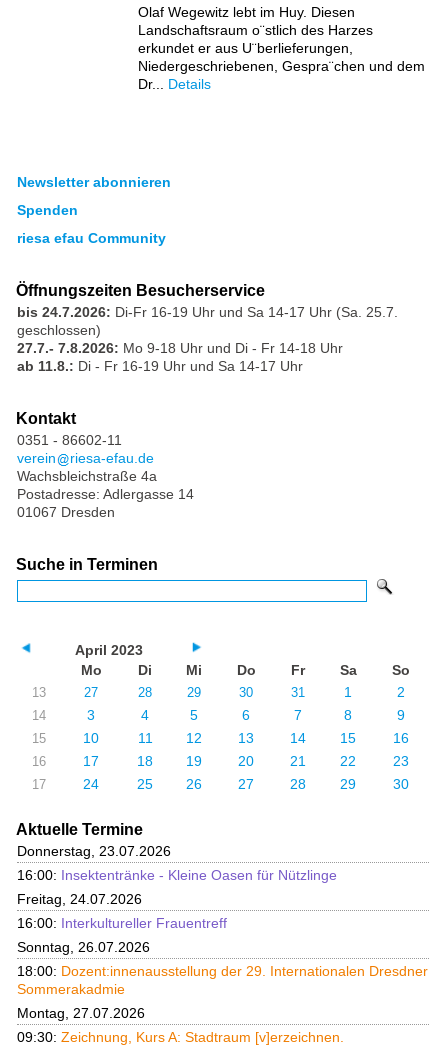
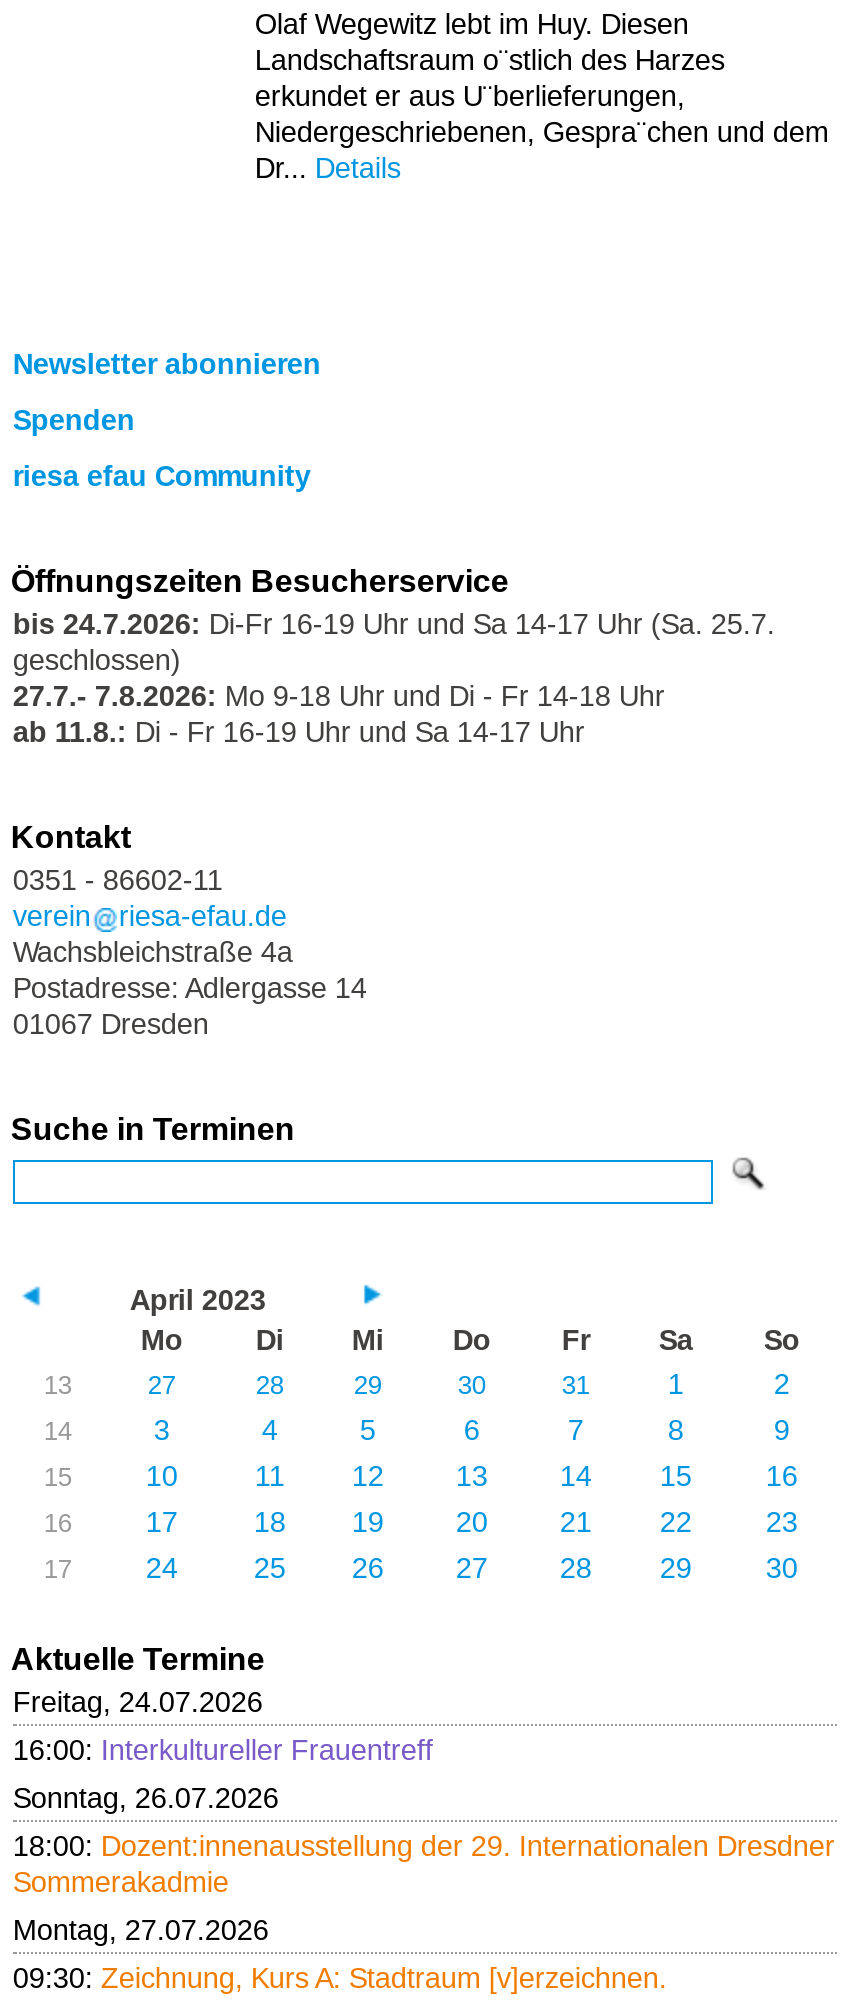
- Donnerstag, 23.07.2026
- 16:00: Insektentränke - Kleine Oasen für Nützlinge
